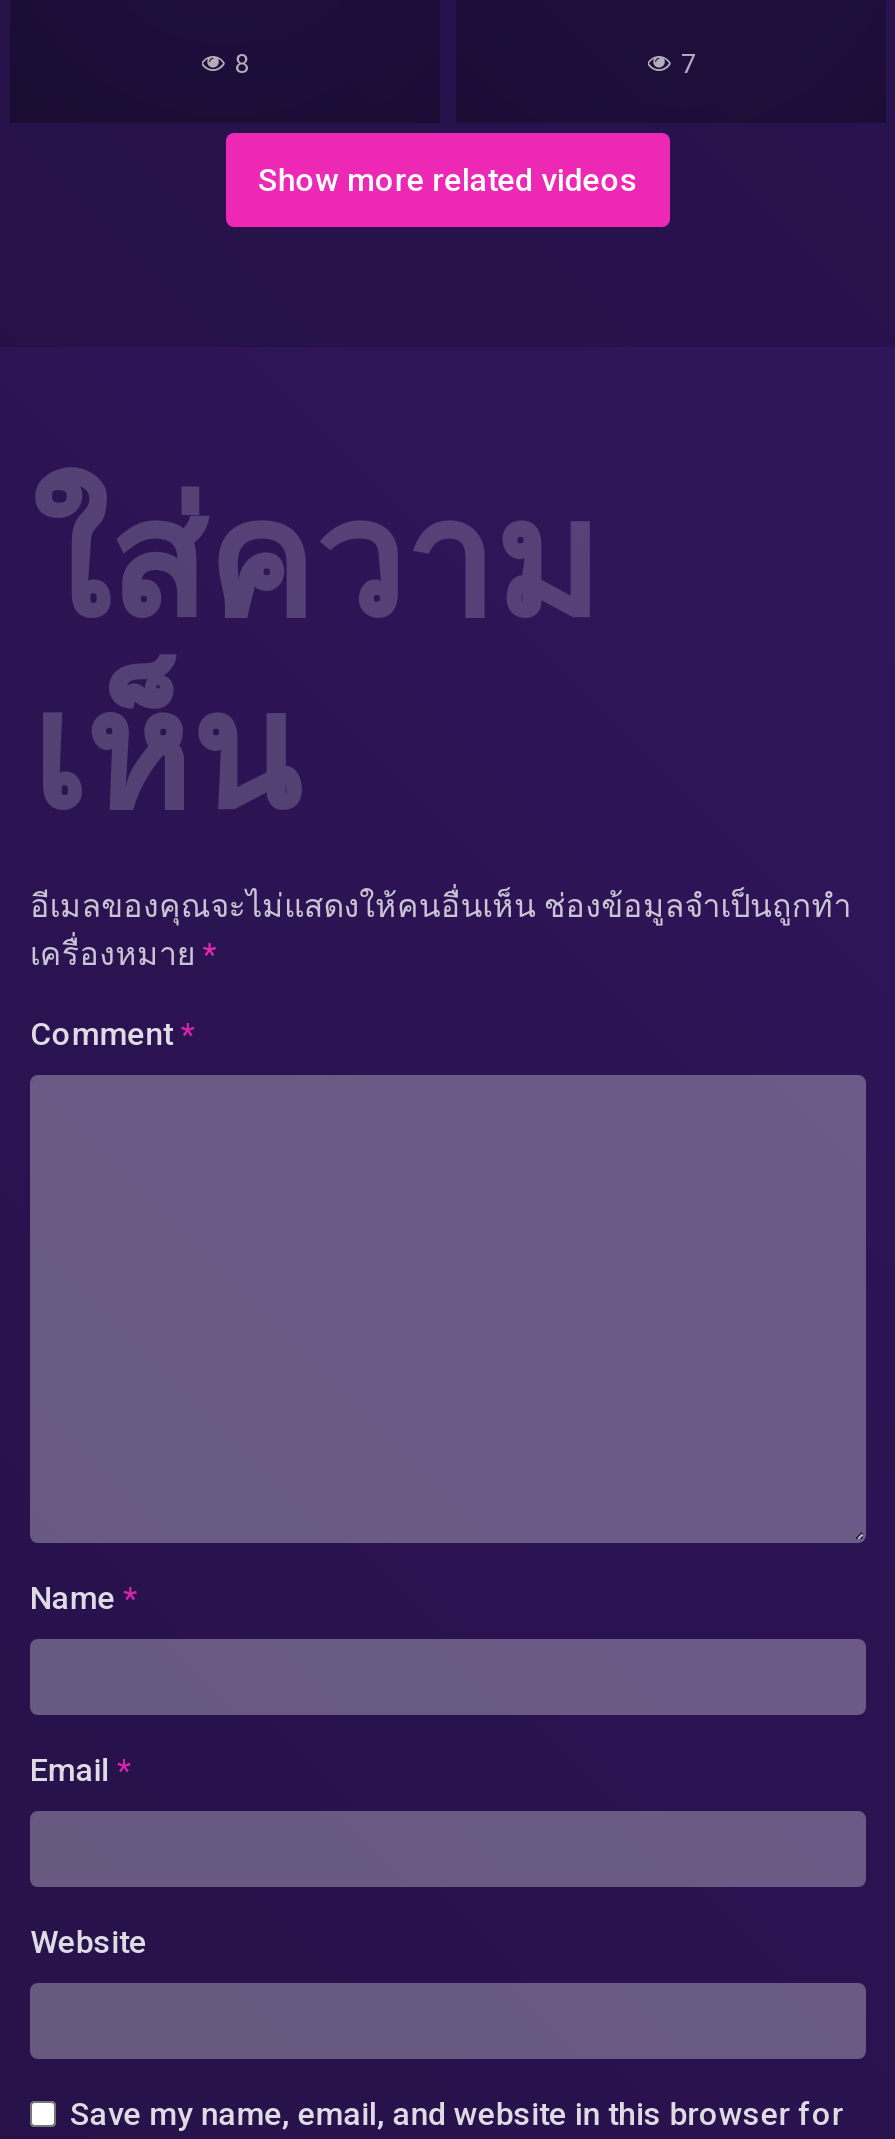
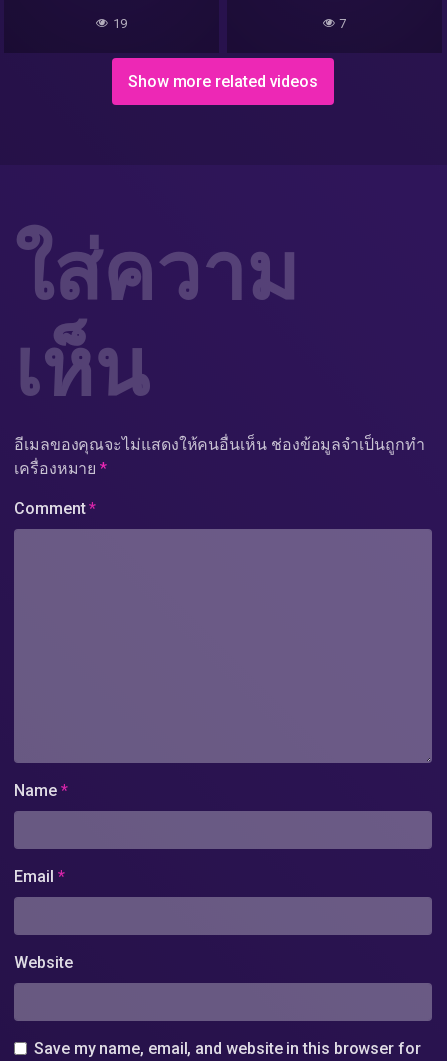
- 8
+ 19
